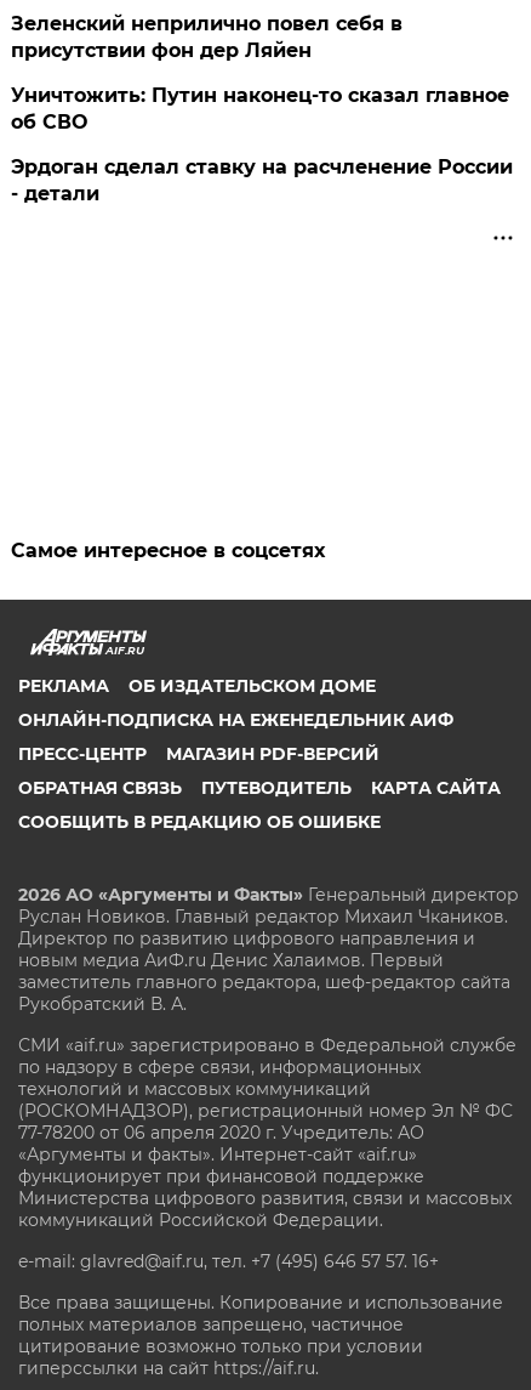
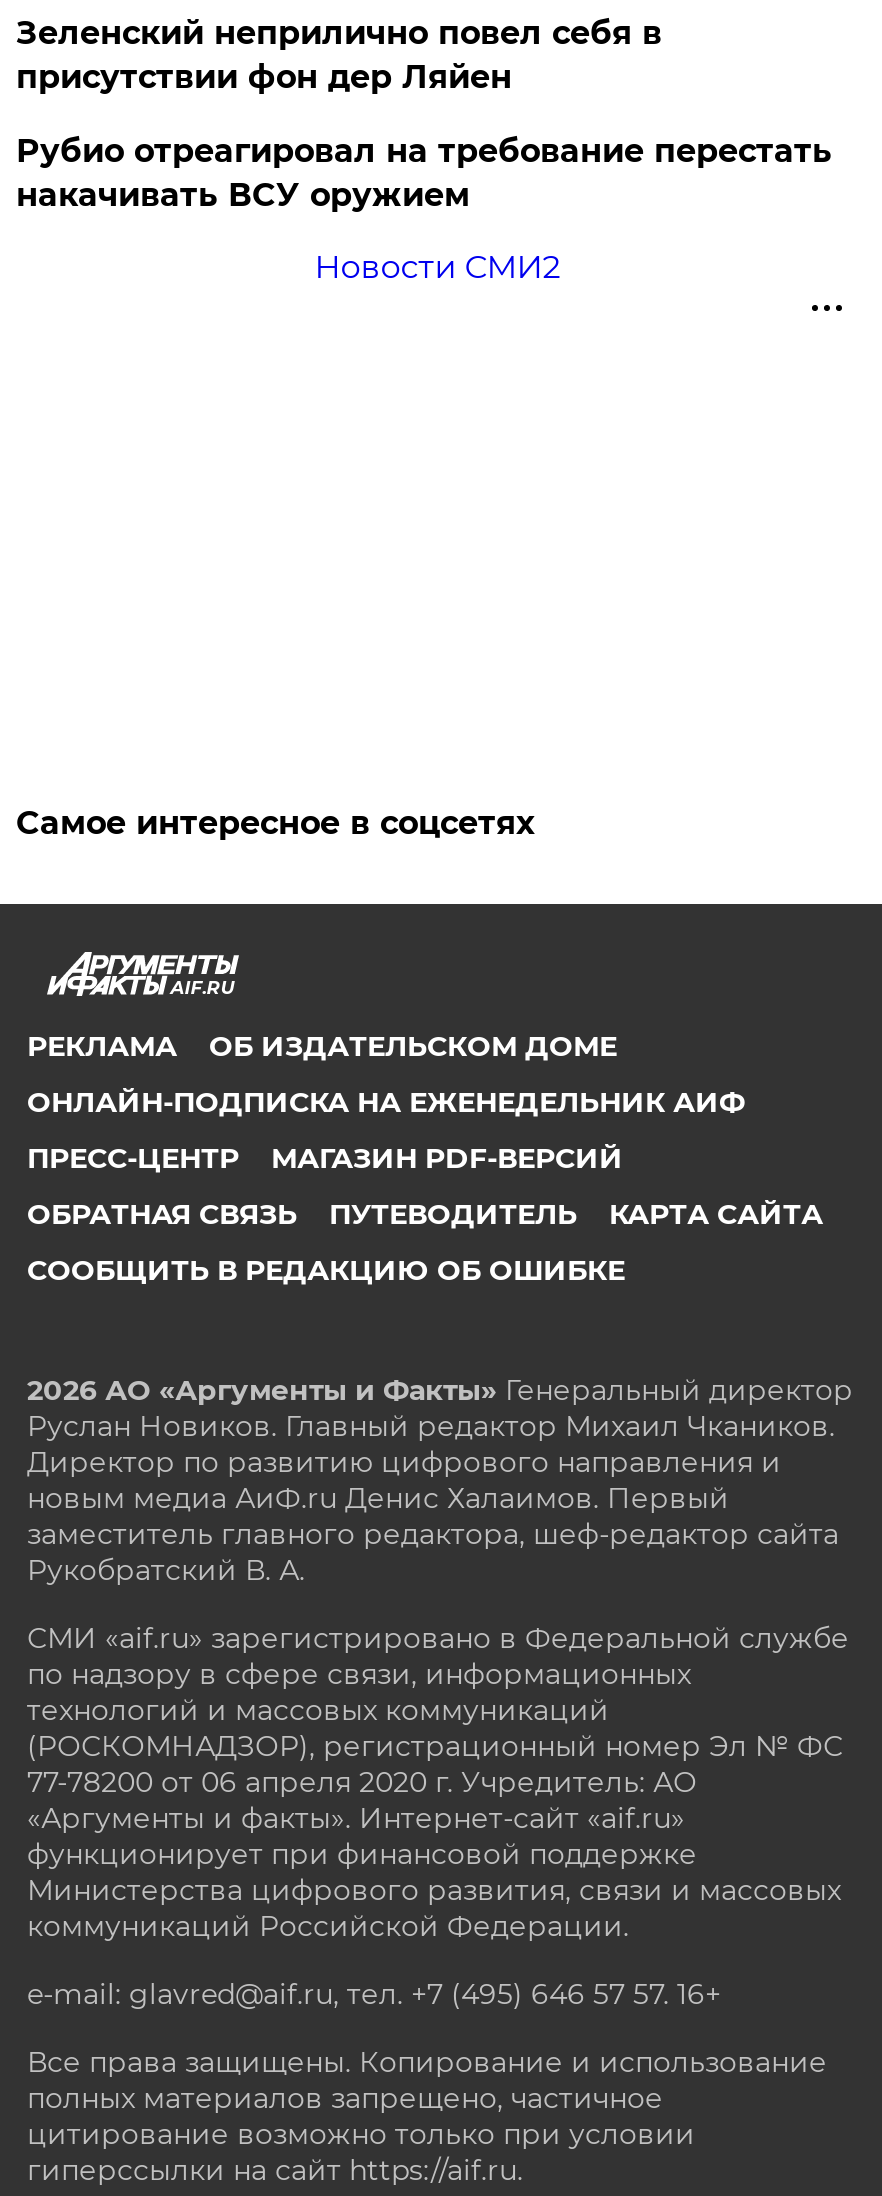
- Уничтожить: Путин наконец-то сказал главное
- об СВО
+ Рубио отреагировал на требование перестать
+ накачивать ВСУ оружием

- Эрдоган сделал ставку на расчленение России
- - детали
+ Новости СМИ2
